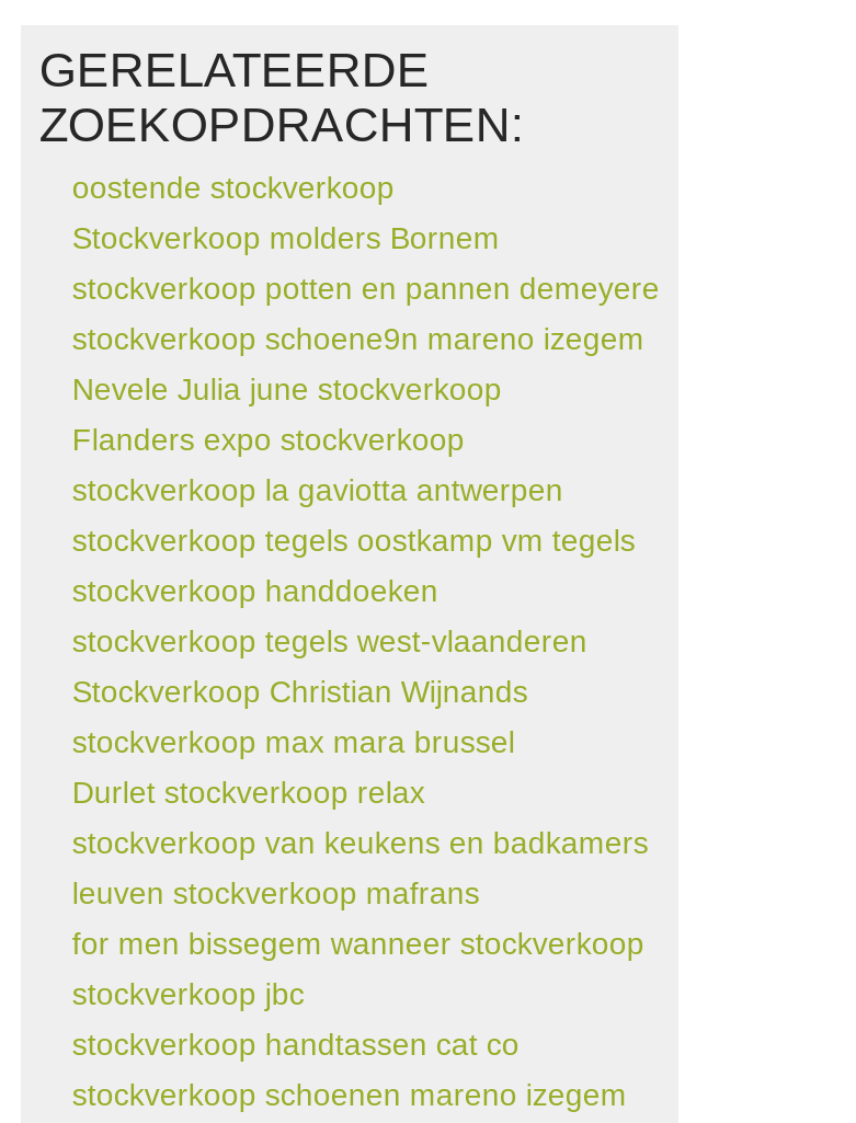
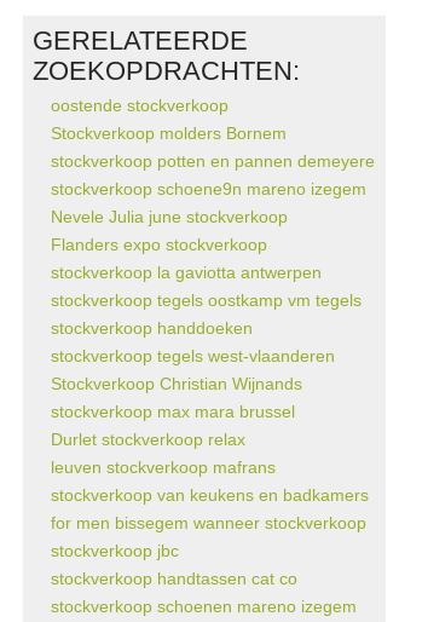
moved down: stockverkoop van keukens en badkamers

moved up: leuven stockverkoop mafrans
